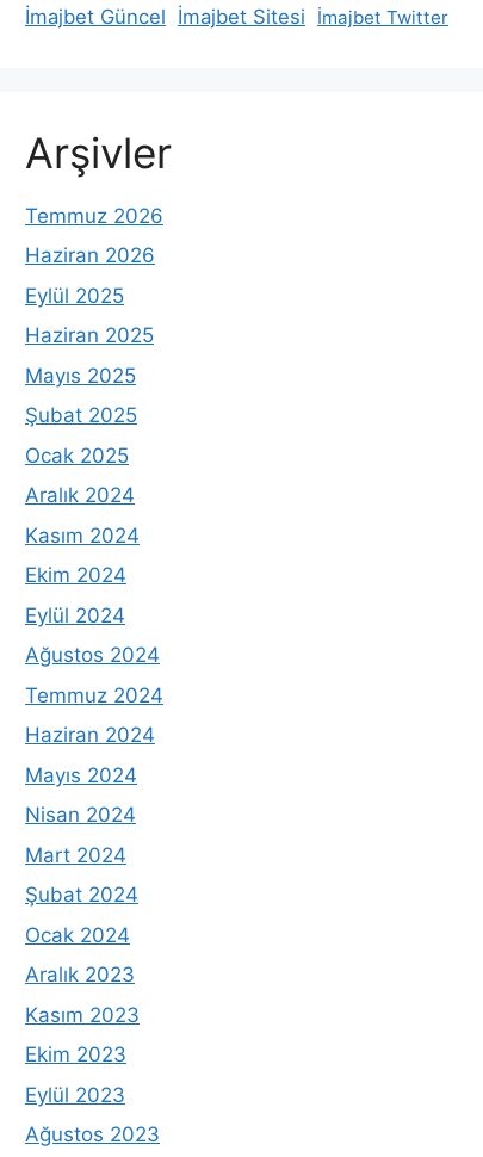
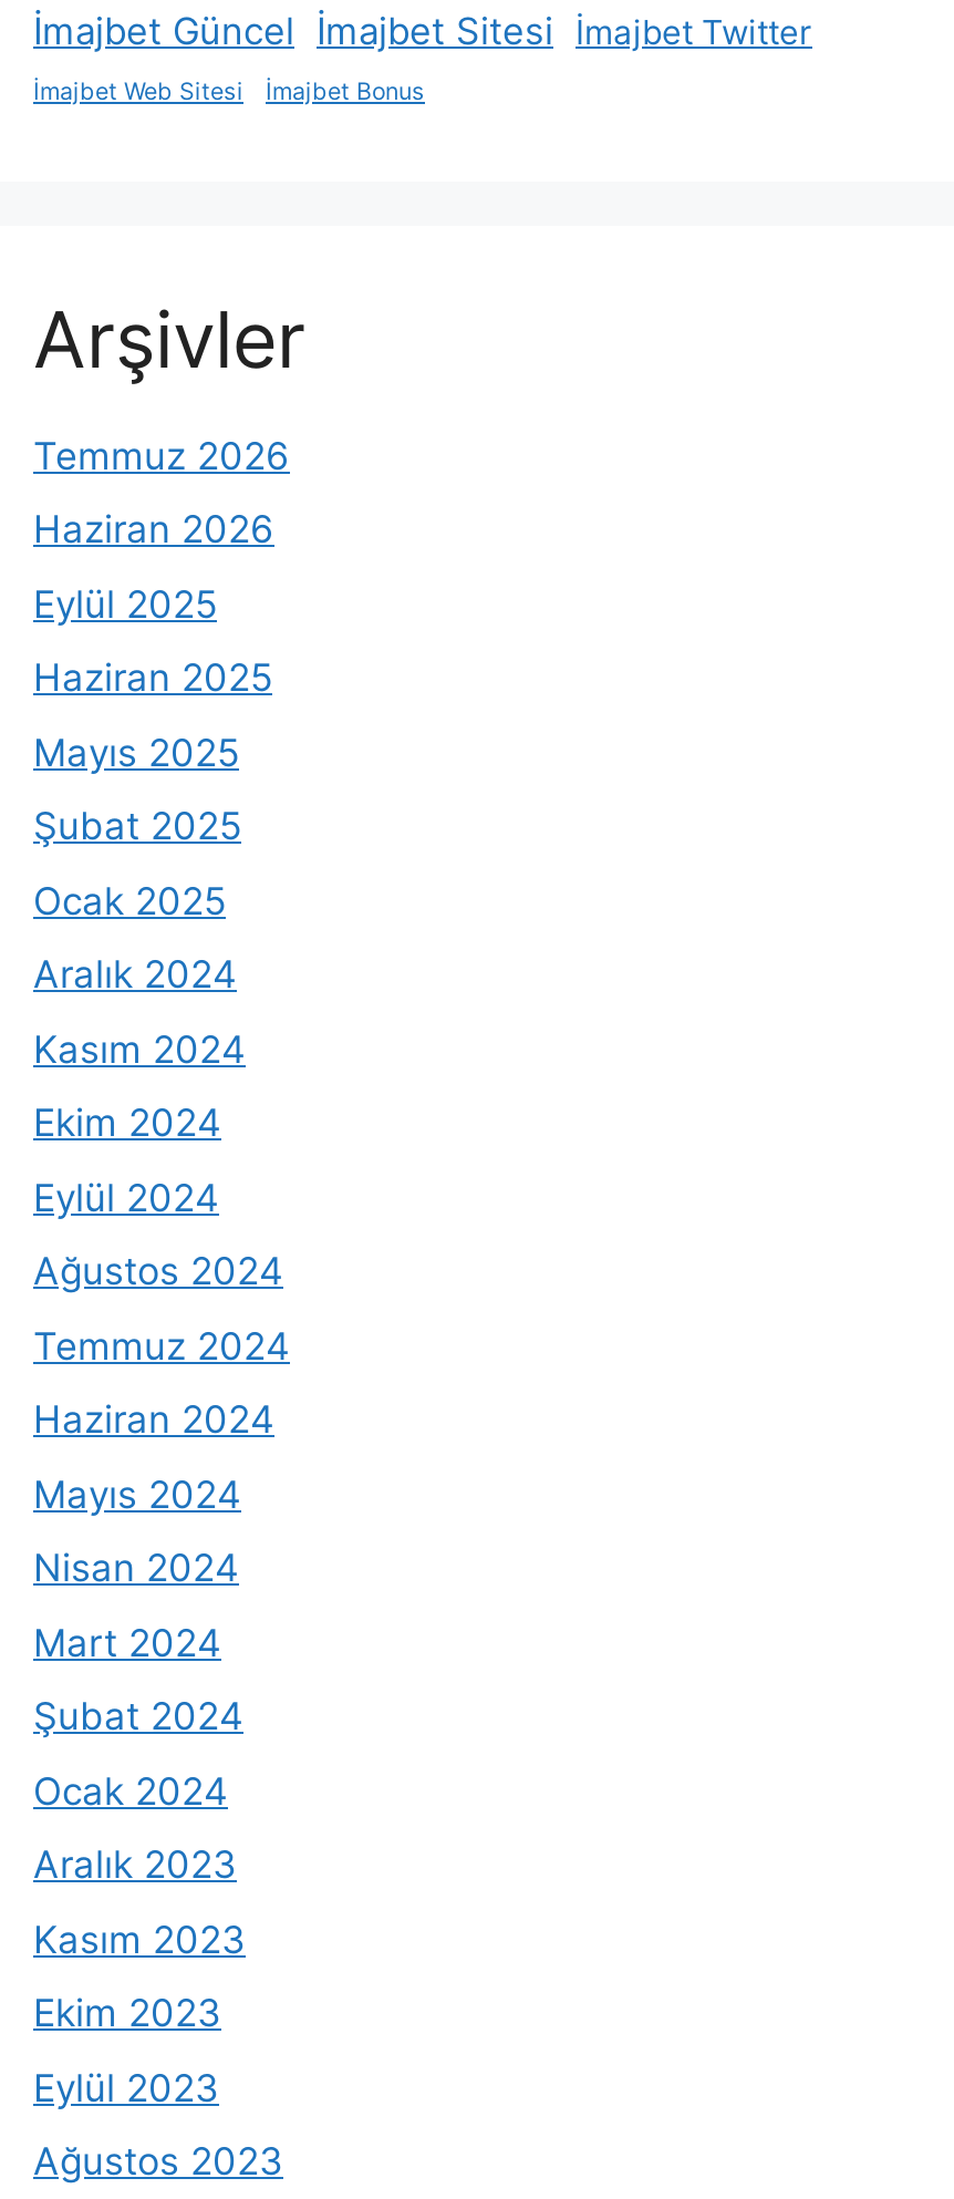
+ İmajbet Web Sitesi
+ İmajbet Bonus
